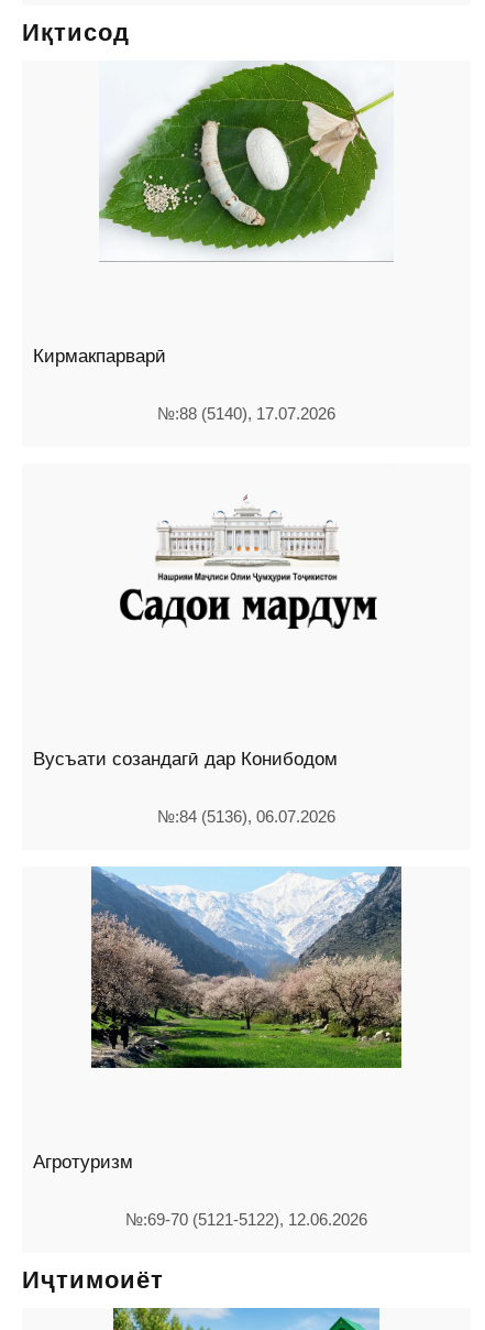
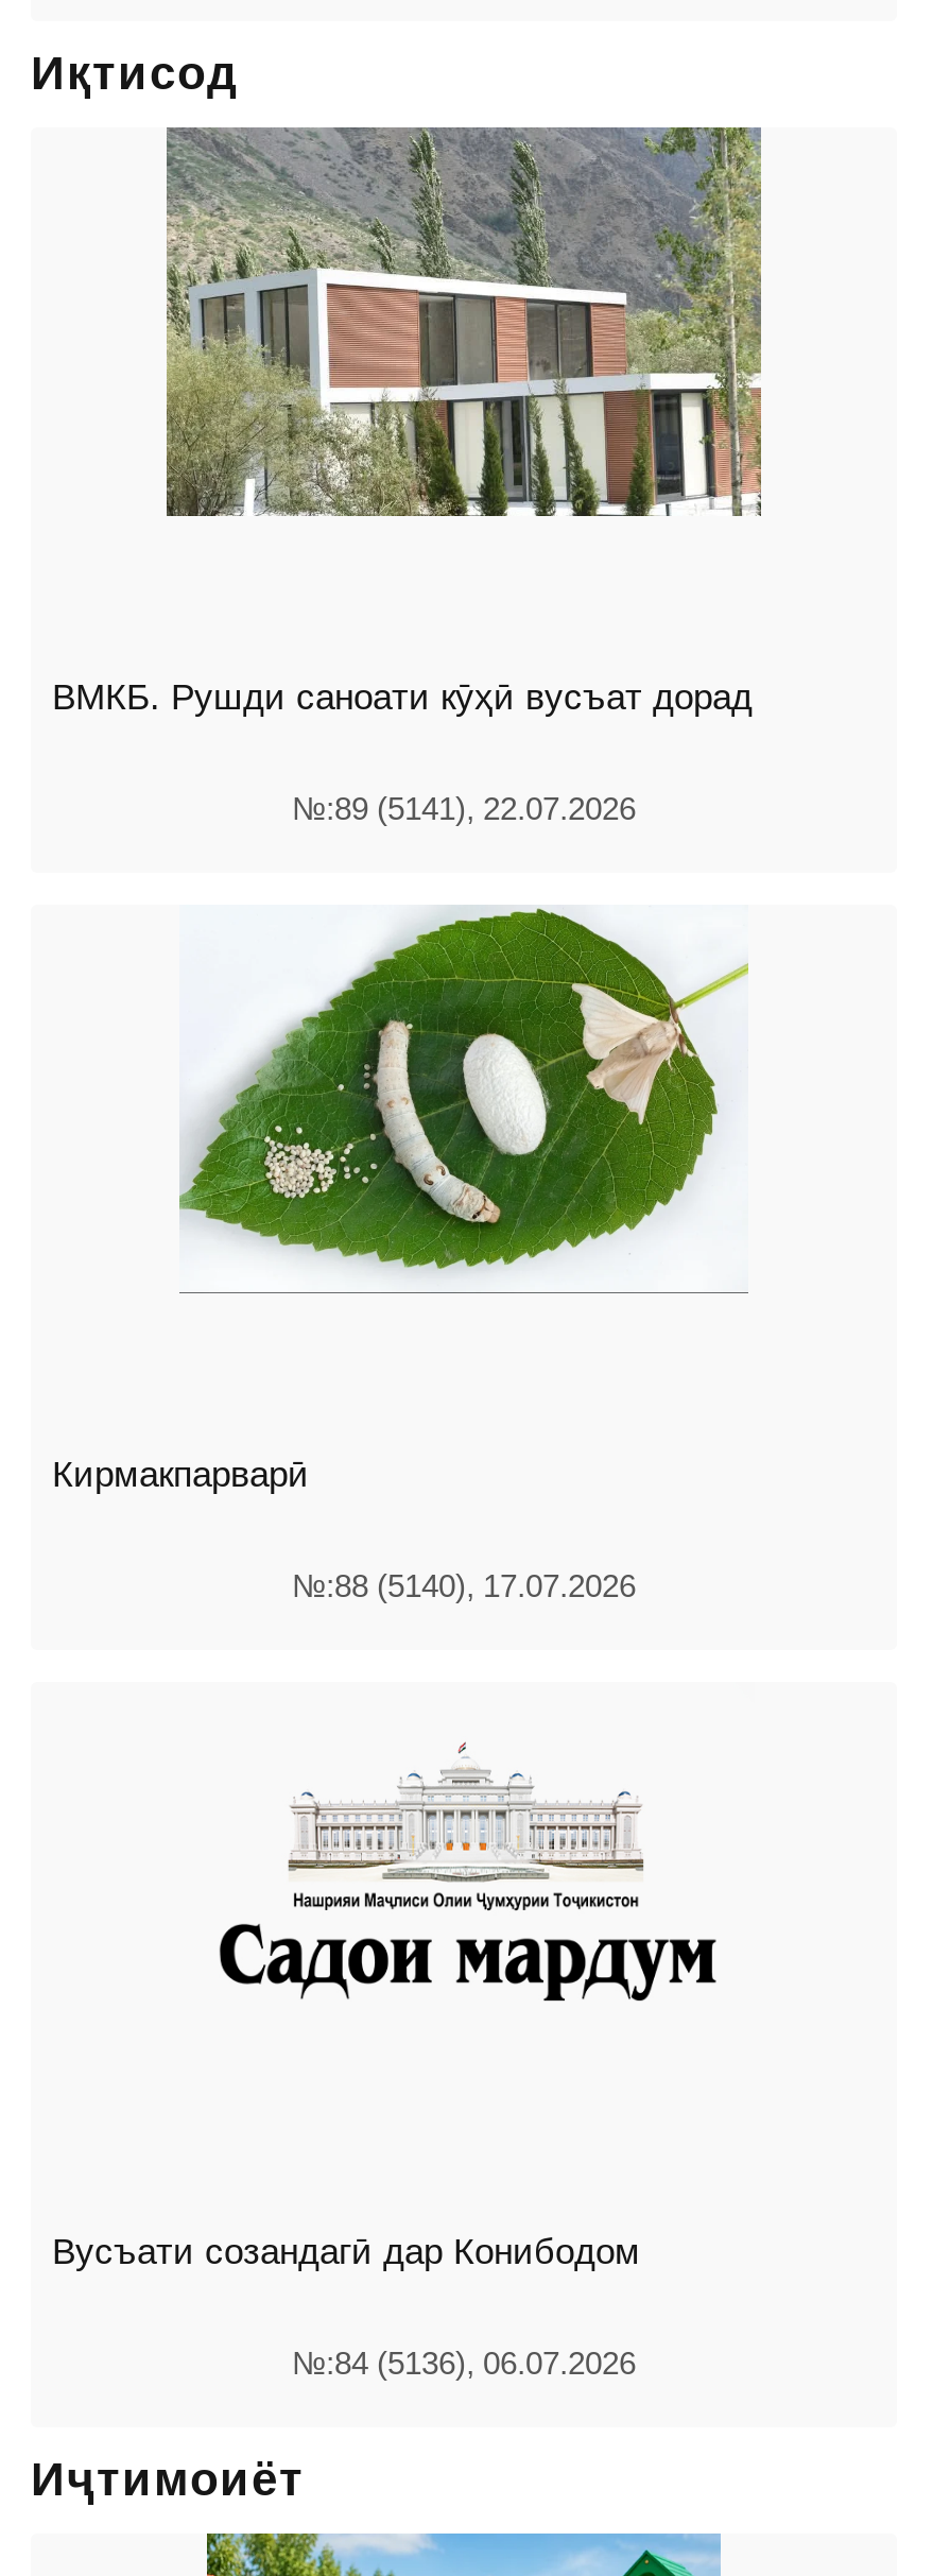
+ ВМКБ. Рушди саноати кӯҳӣ вусъат дорад
+ №:89 (5141), 22.07.2026

+ [image]

moved down: [image]

moved down: [image] | Кирмакпарварӣ | №:88 (5140), 17.07.2026 | Вусъати созандагӣ дар Конибодом | №:84 (5136), 06.07.2026

- [image]

- Агротуризм
- №:69-70 (5121-5122), 12.06.2026
